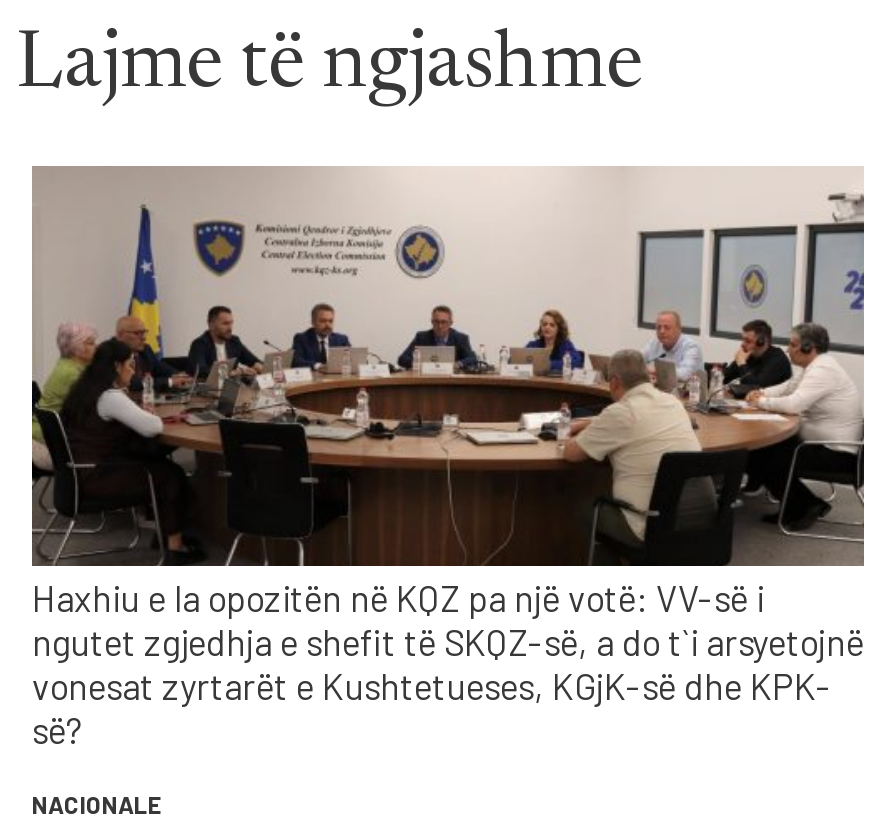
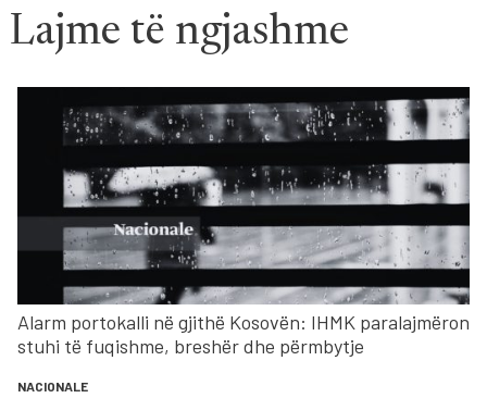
- [image]
- Haxhiu e la opozitën në KQZ pa një votë: VV-së i
- ngutet zgjedhja e shefit të SKQZ-së, a do t`i arsyetojnë
- vonesat zyrtarët e Kushtetueses, KGjK-së dhe KPK-
- së?
+ [image]
+ Alarm portokalli në gjithë Kosovën: IHMK paralajmëron
+ stuhi të fuqishme, breshër dhe përmbytje
